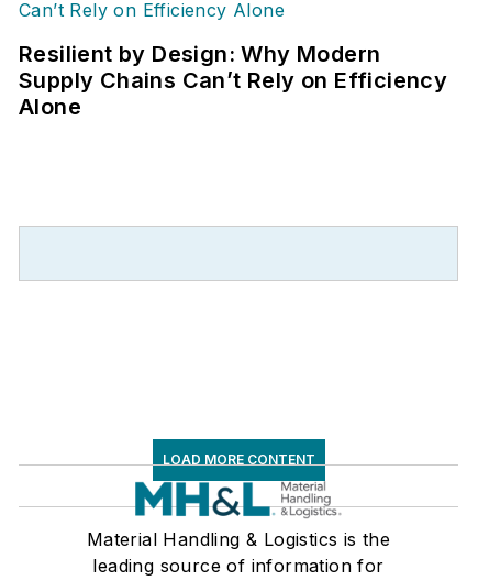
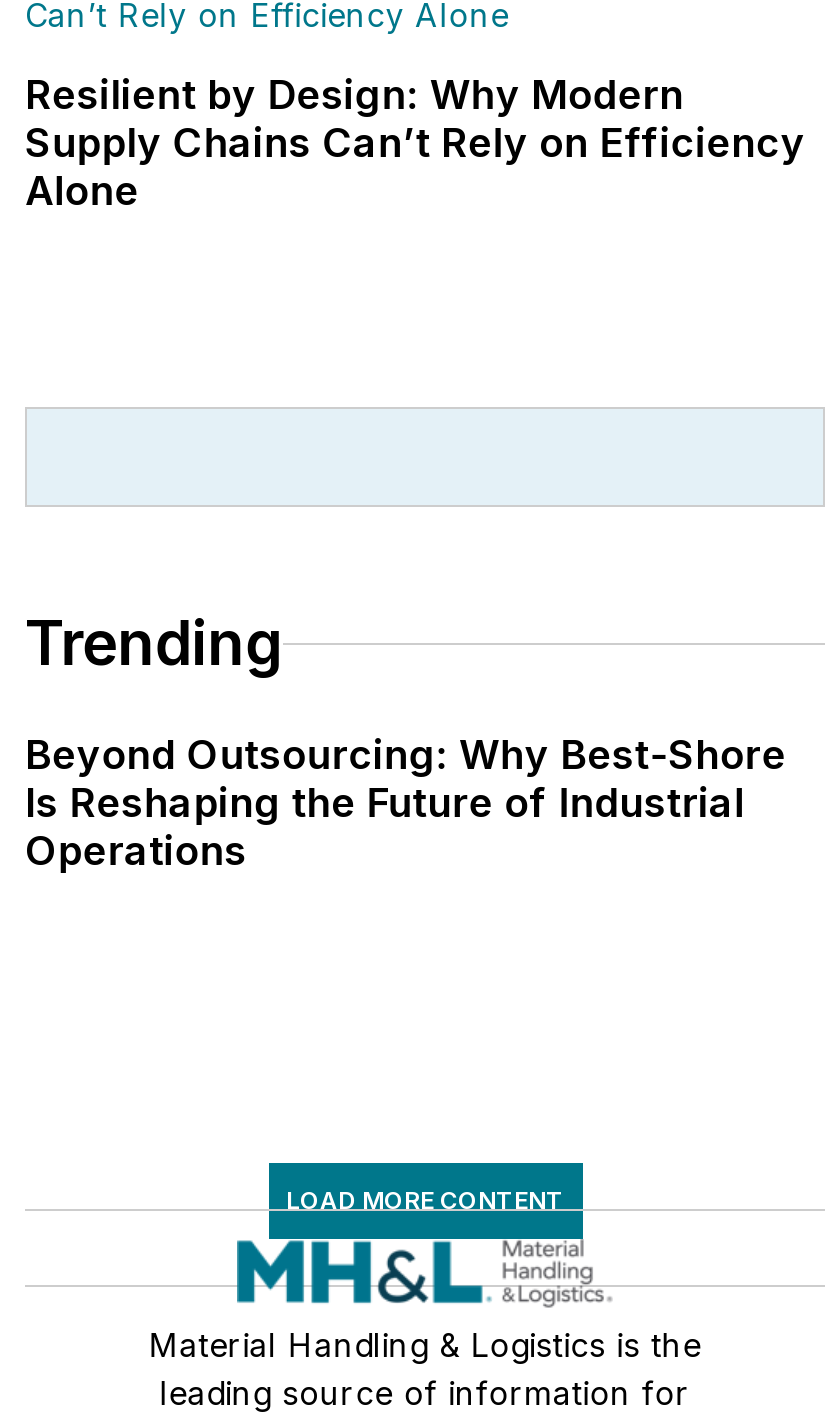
+ Trending
+ Beyond Outsourcing: Why Best-Shore
+ Is Reshaping the Future of Industrial
+ Operations
